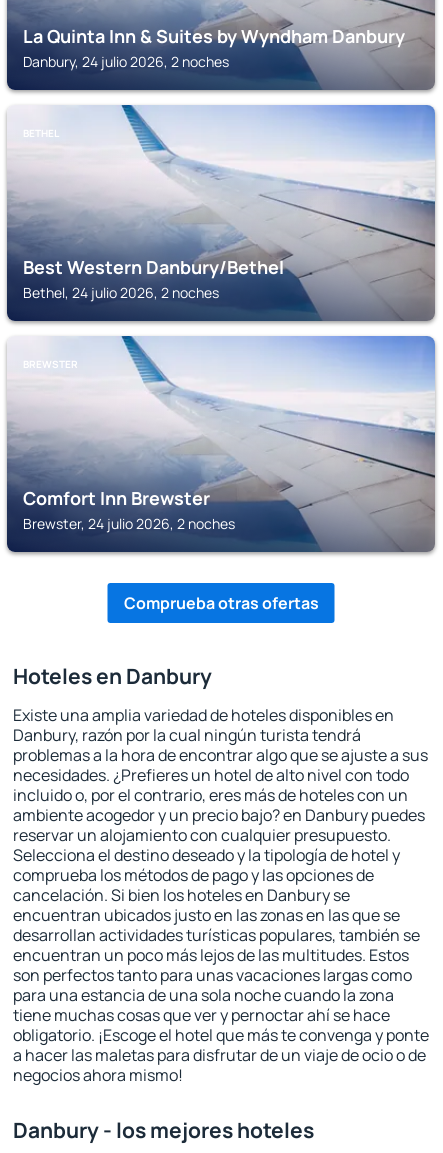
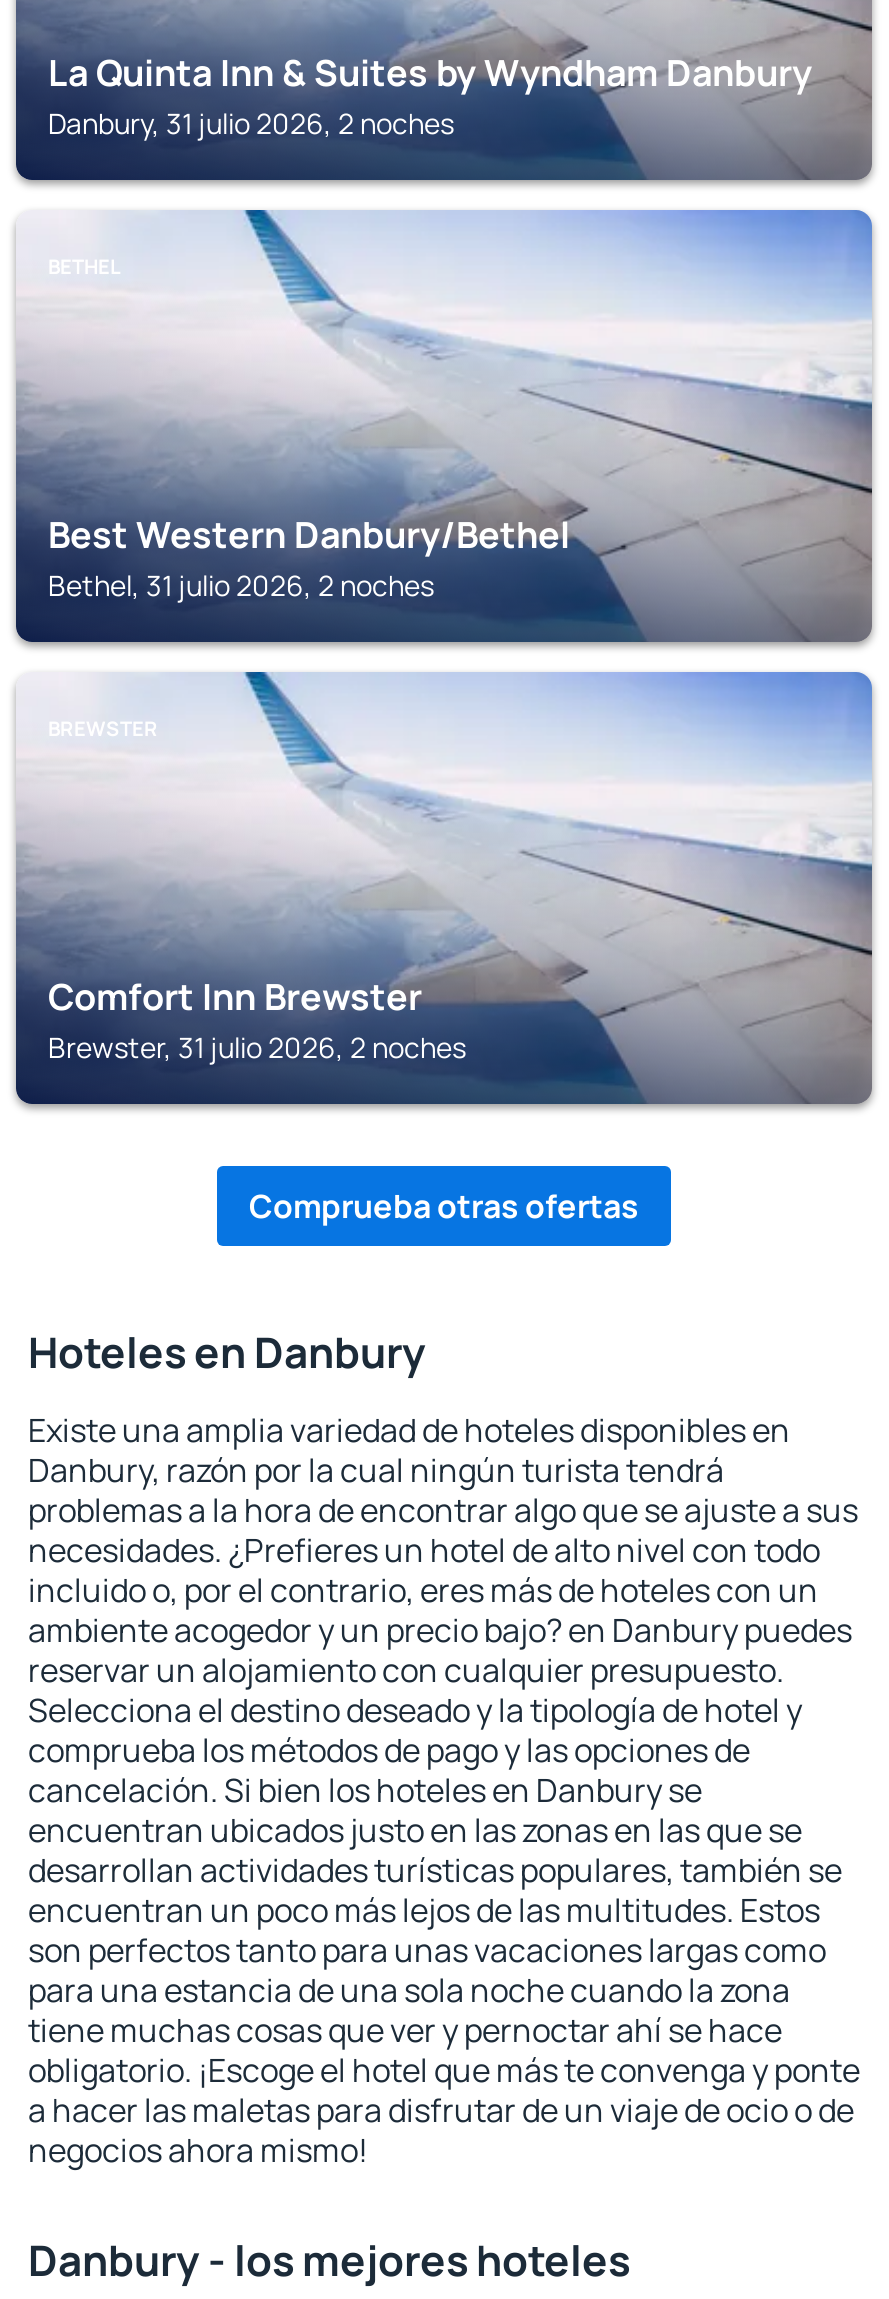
- Danbury, 24 julio 2026, 2 noches
+ Danbury, 31 julio 2026, 2 noches

- Bethel, 24 julio 2026, 2 noches
+ Bethel, 31 julio 2026, 2 noches

- Brewster, 24 julio 2026, 2 noches
+ Brewster, 31 julio 2026, 2 noches
